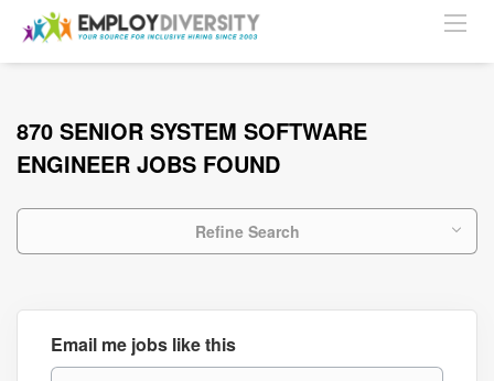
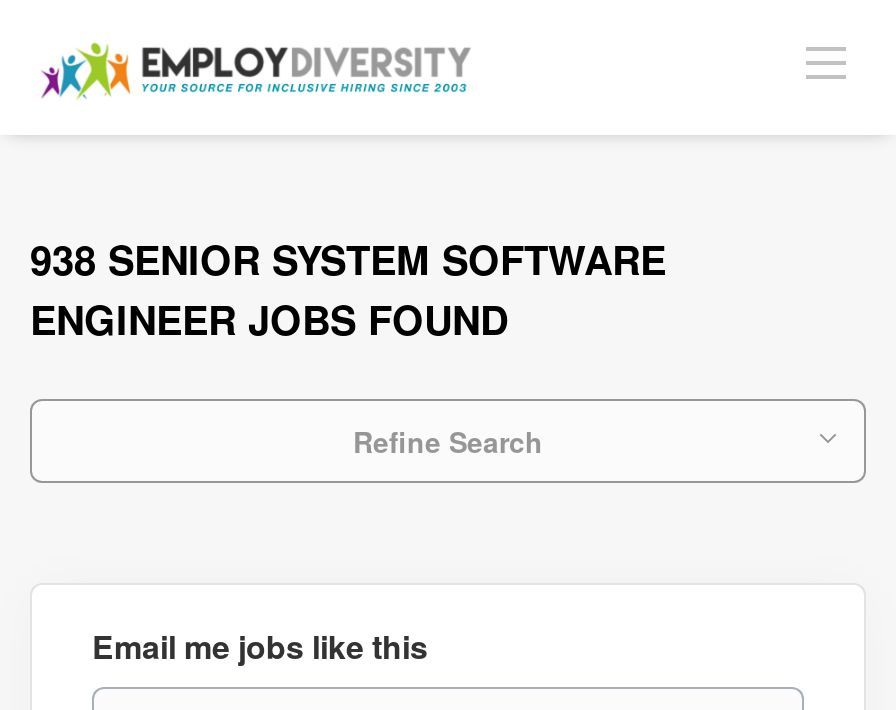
- 870 SENIOR SYSTEM SOFTWARE
+ 938 SENIOR SYSTEM SOFTWARE
